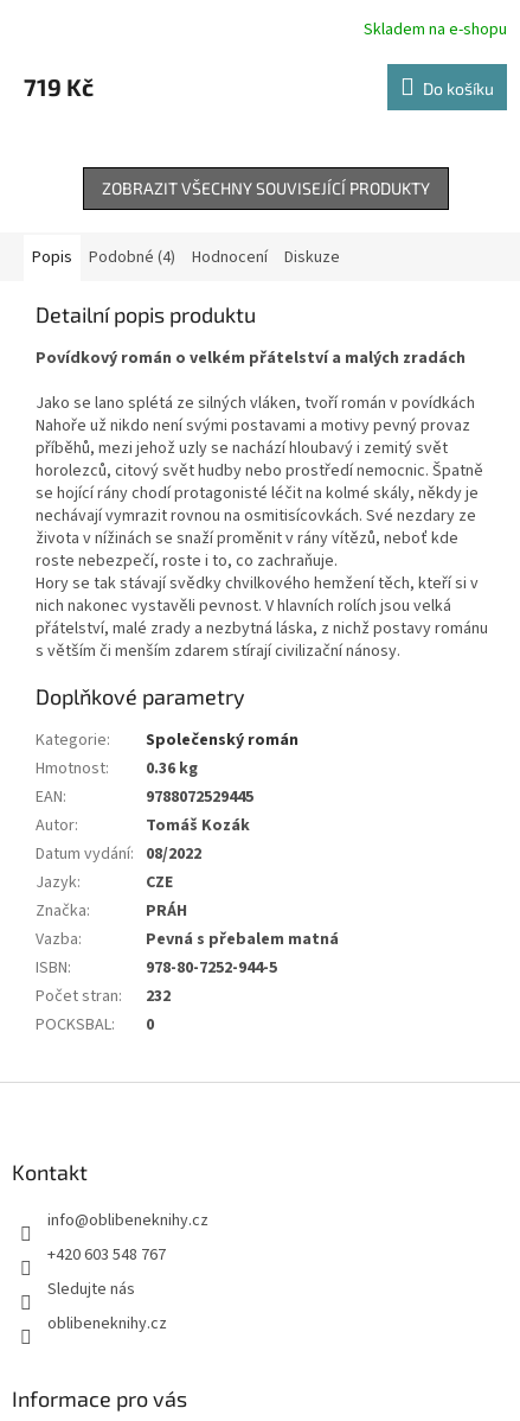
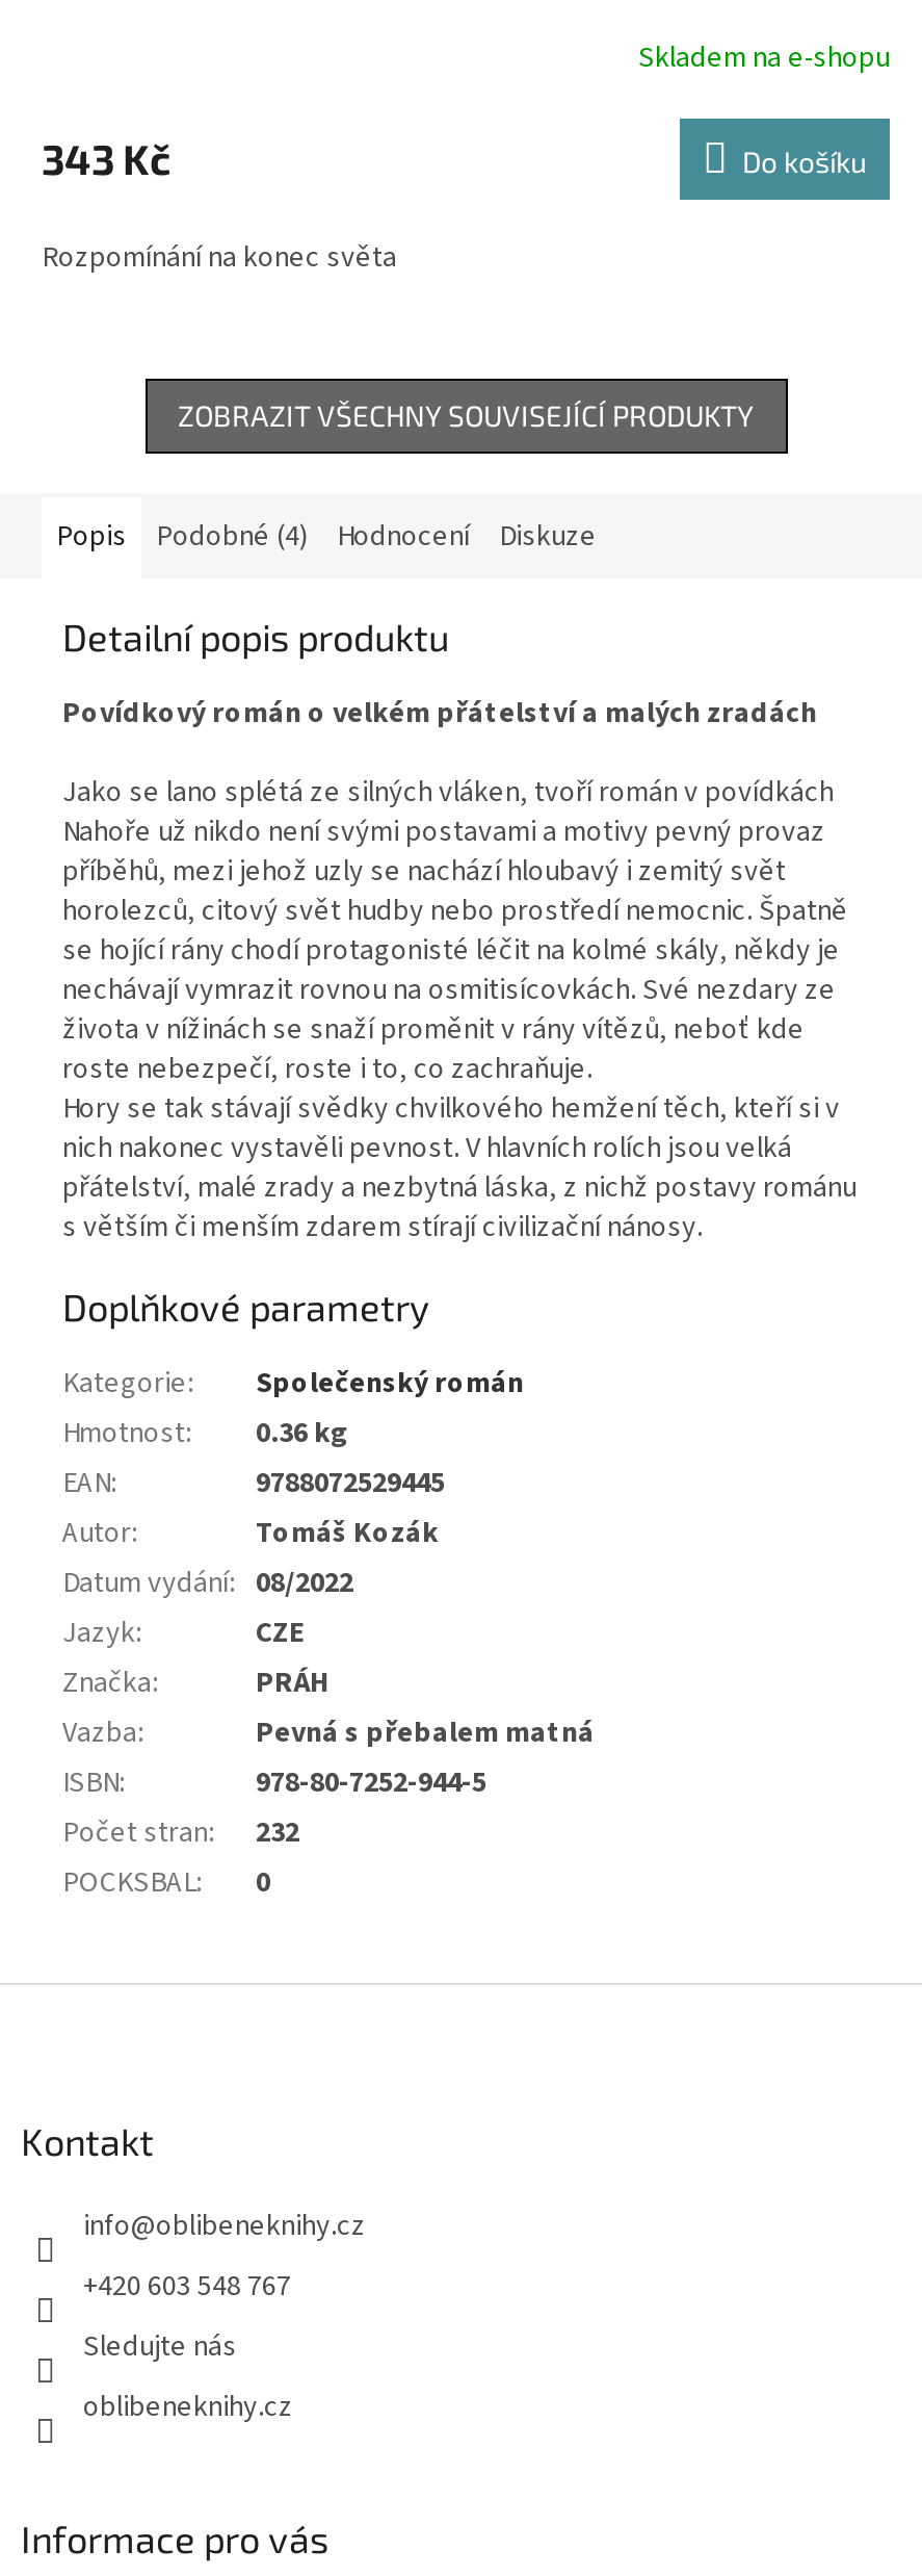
- 719 Kč
+ 343 Kč

+ Rozpomínání na konec světa
